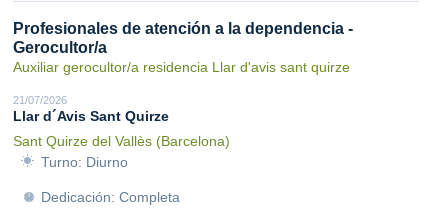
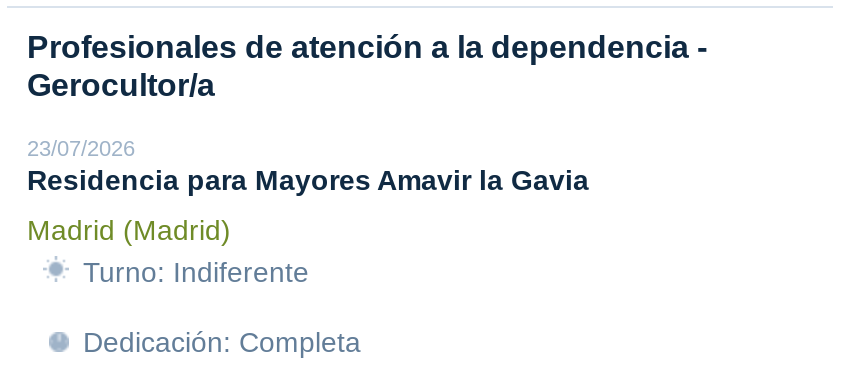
- Auxiliar gerocultor/a residencia Llar d'avis sant quirze
- 21/07/2026
- Llar d´Avis Sant Quirze
- Sant Quirze del Vallès (Barcelona)
- Turno: Diurno
+ 23/07/2026
+ Residencia para Mayores Amavir la Gavia
+ Madrid (Madrid)
+ Turno: Indiferente
